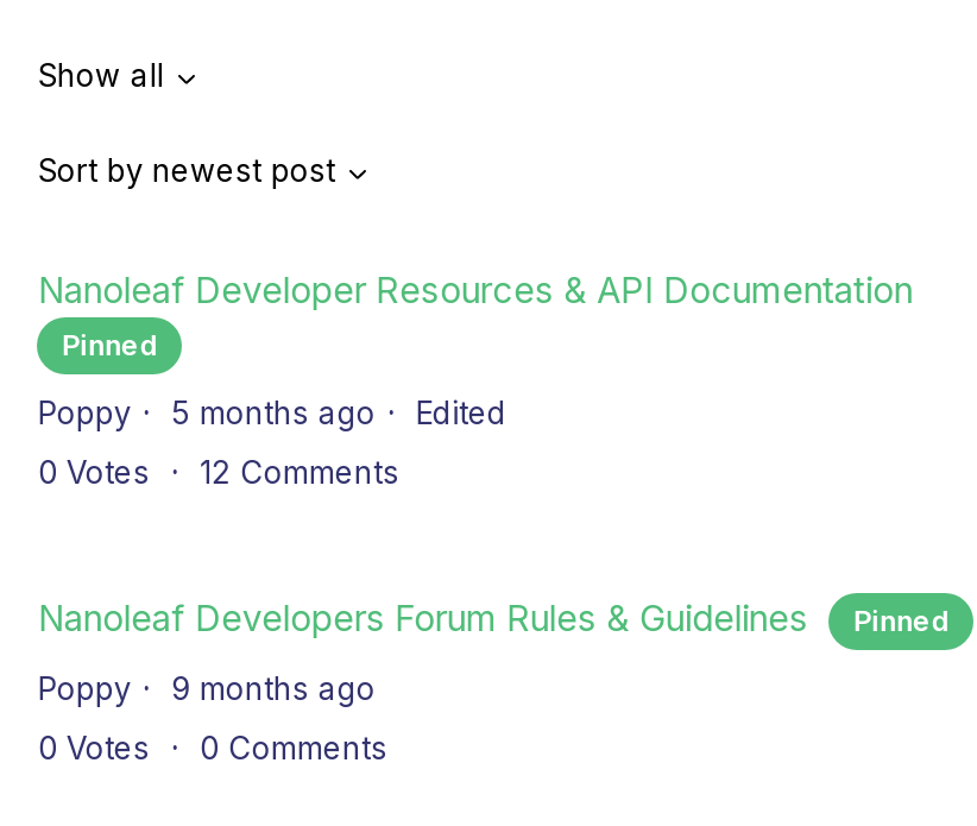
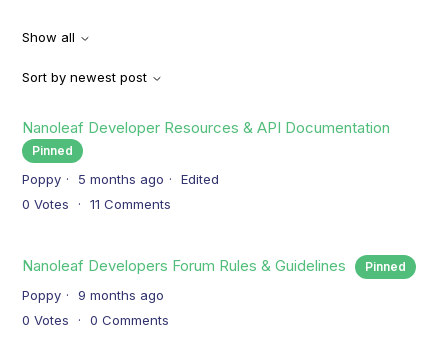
- 0 Votes 12 Comments
+ 0 Votes 11 Comments
